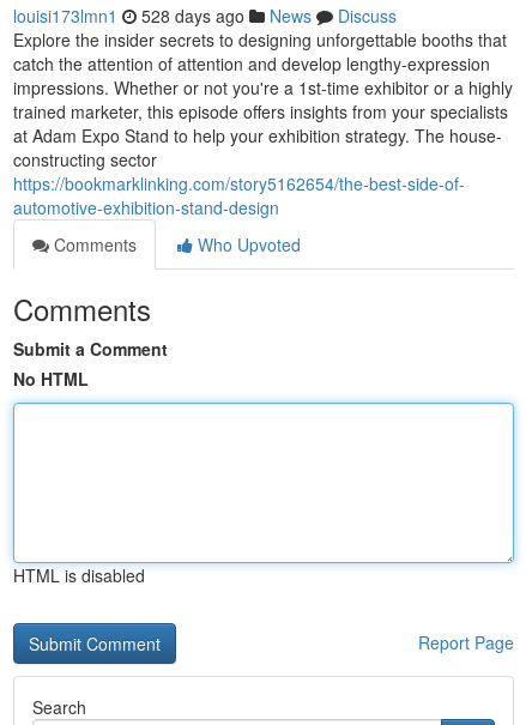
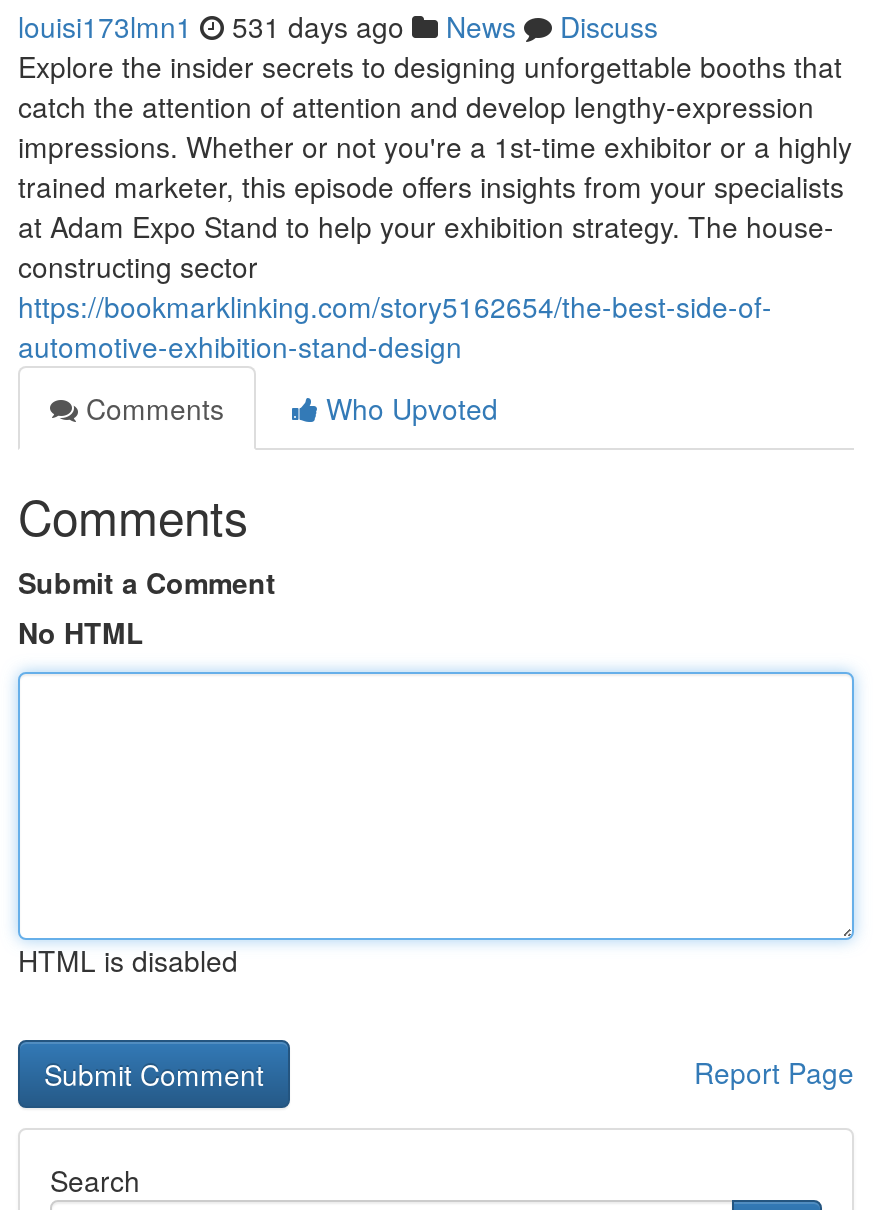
- louisi173lmn1 528 days ago News Discuss
+ louisi173lmn1 531 days ago News Discuss
